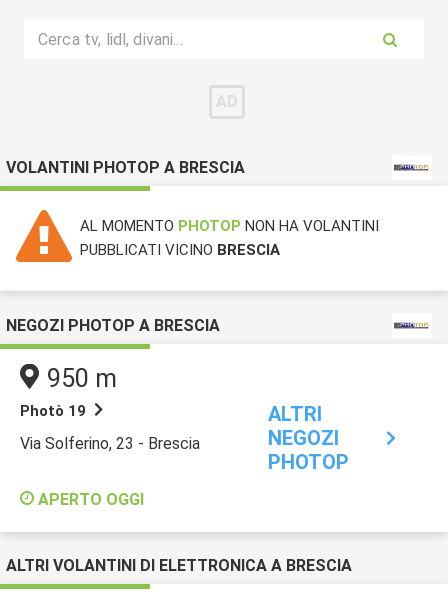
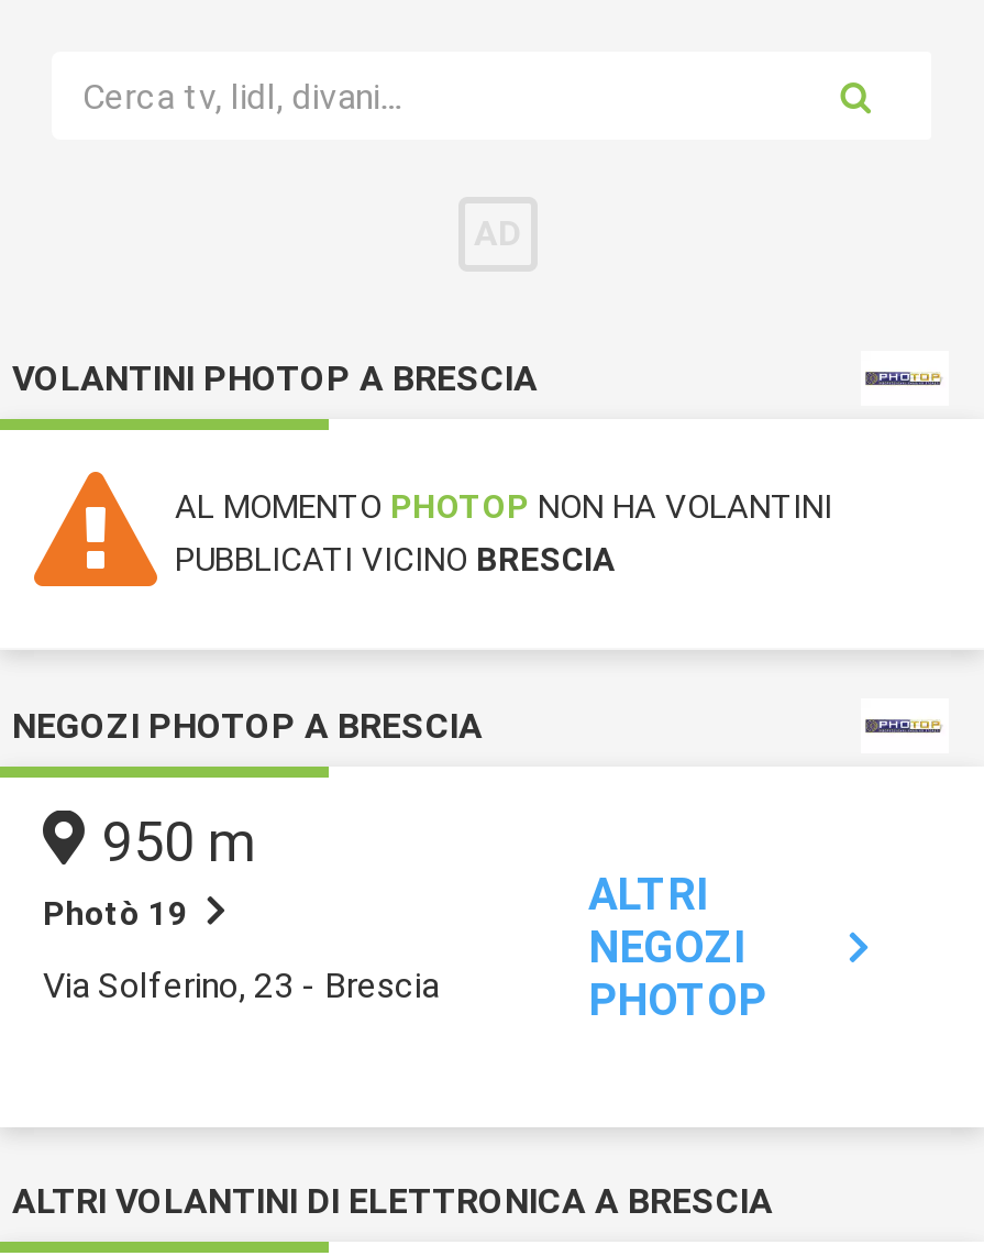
- APERTO OGGI
